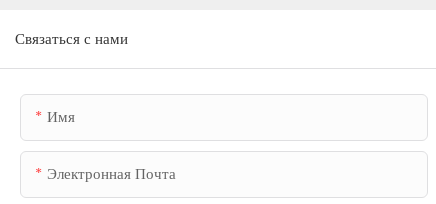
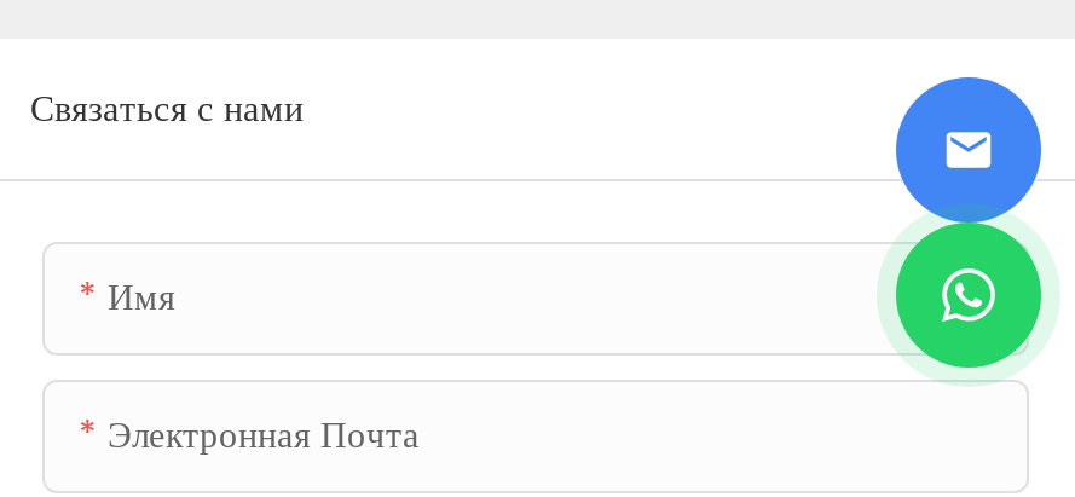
+ [image]
